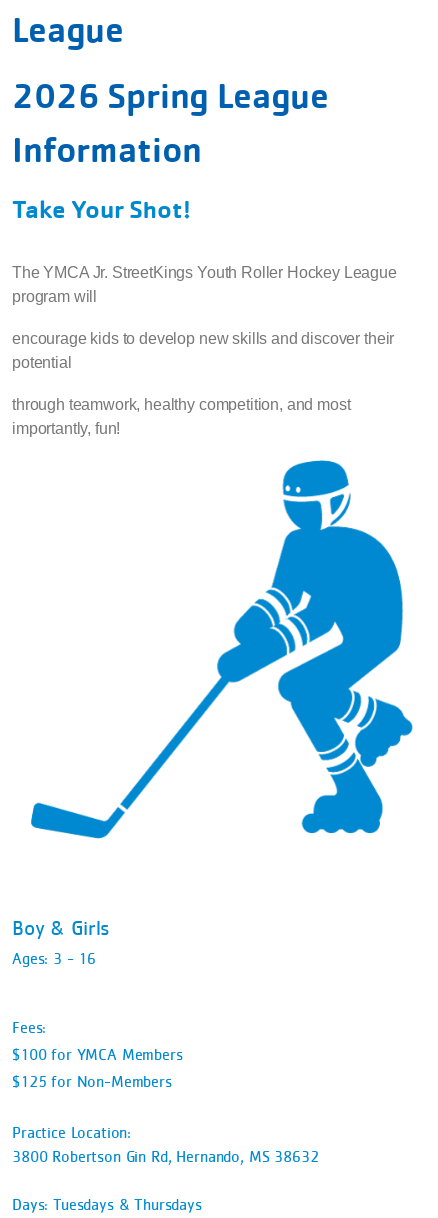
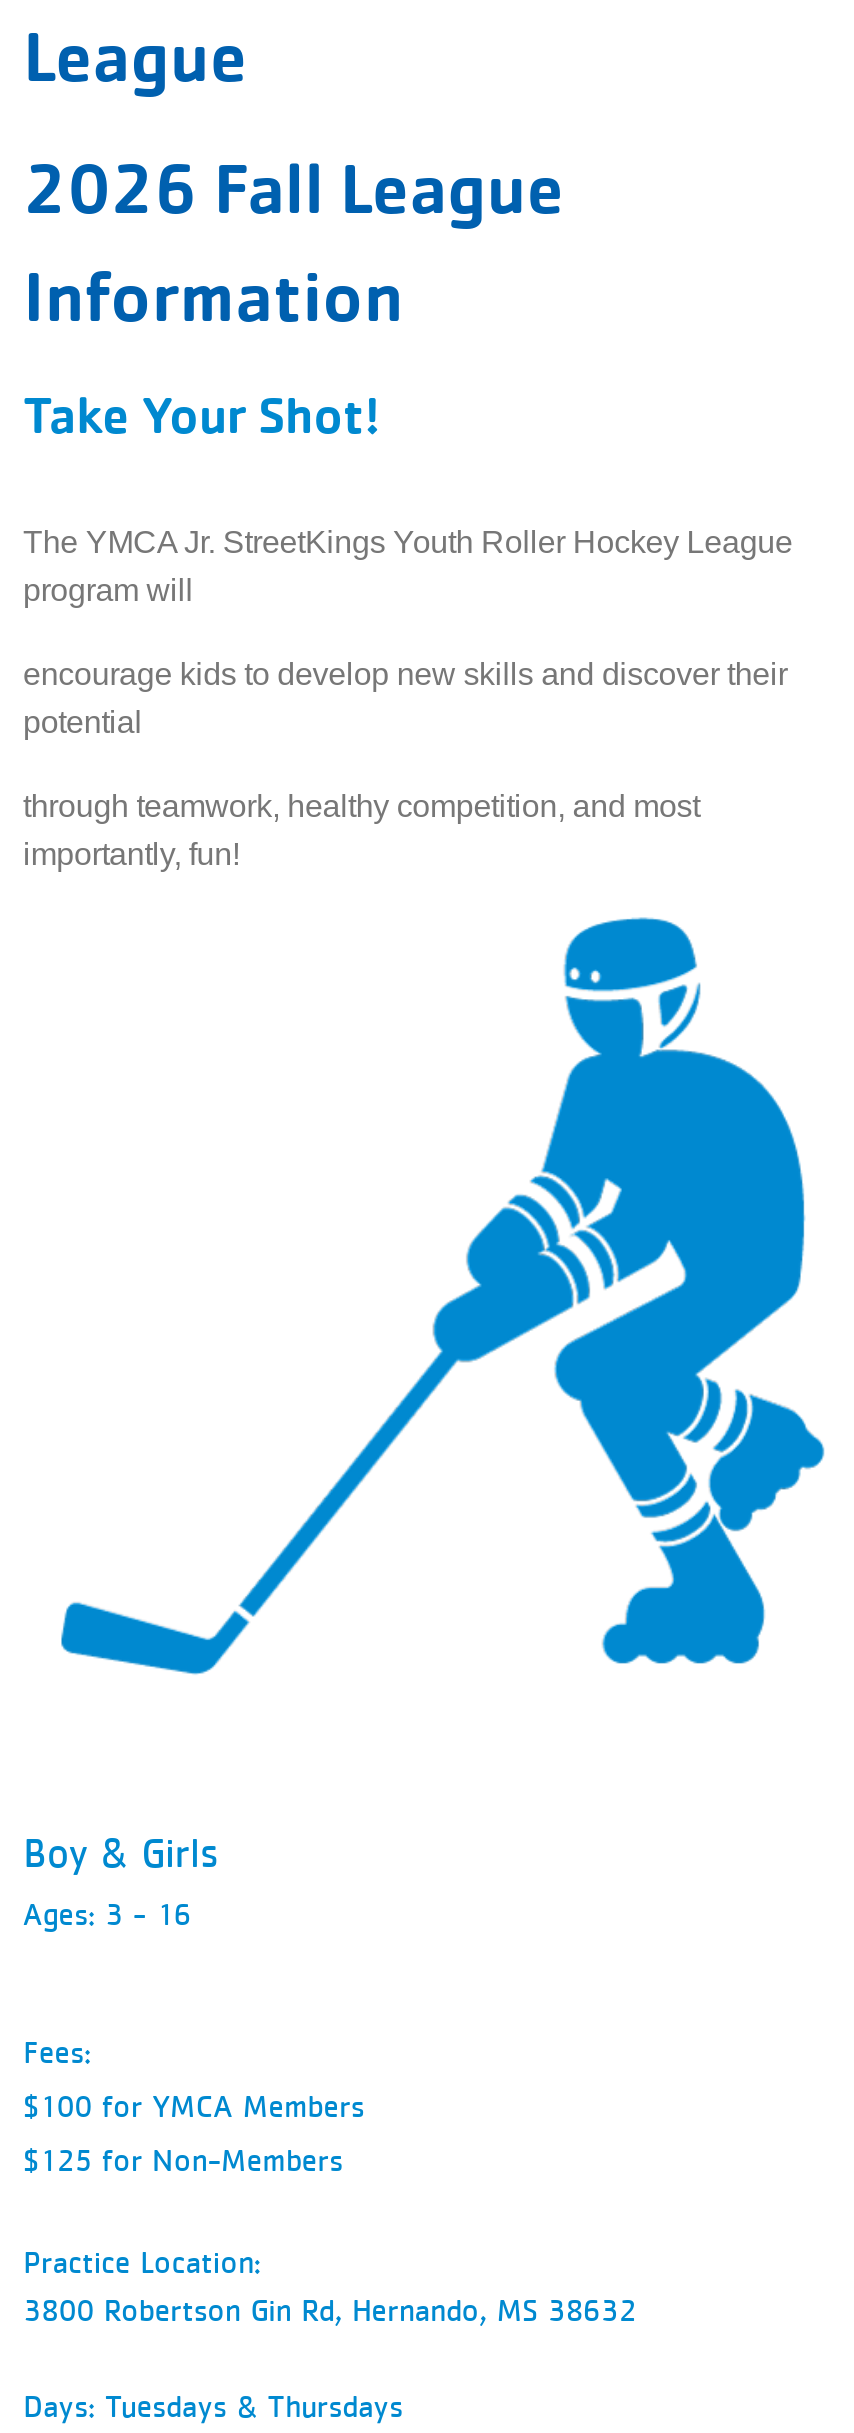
- 2026 Spring League
+ 2026 Fall League
